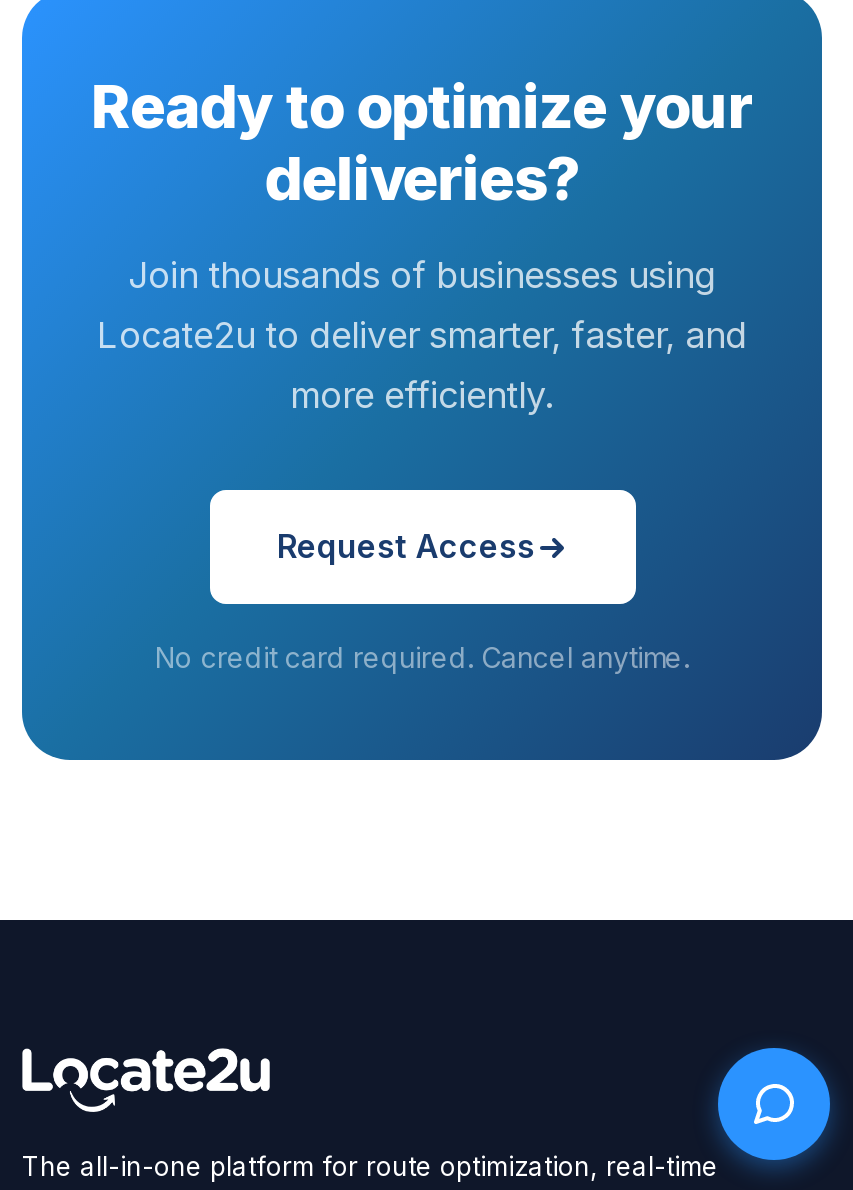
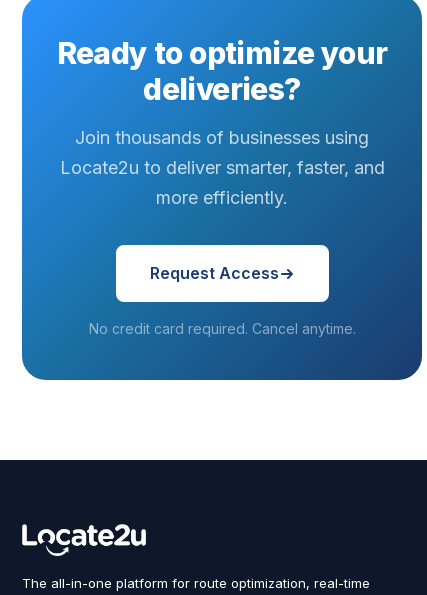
- [image]
